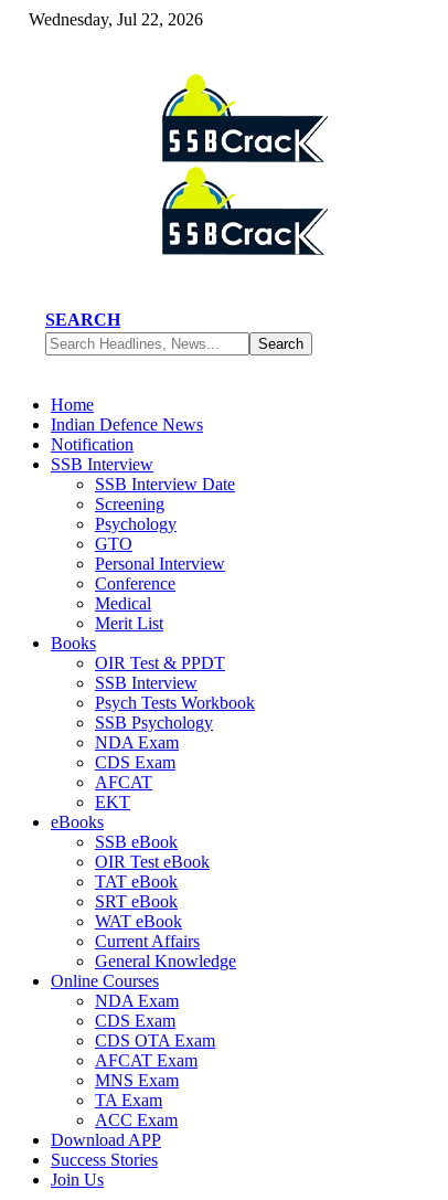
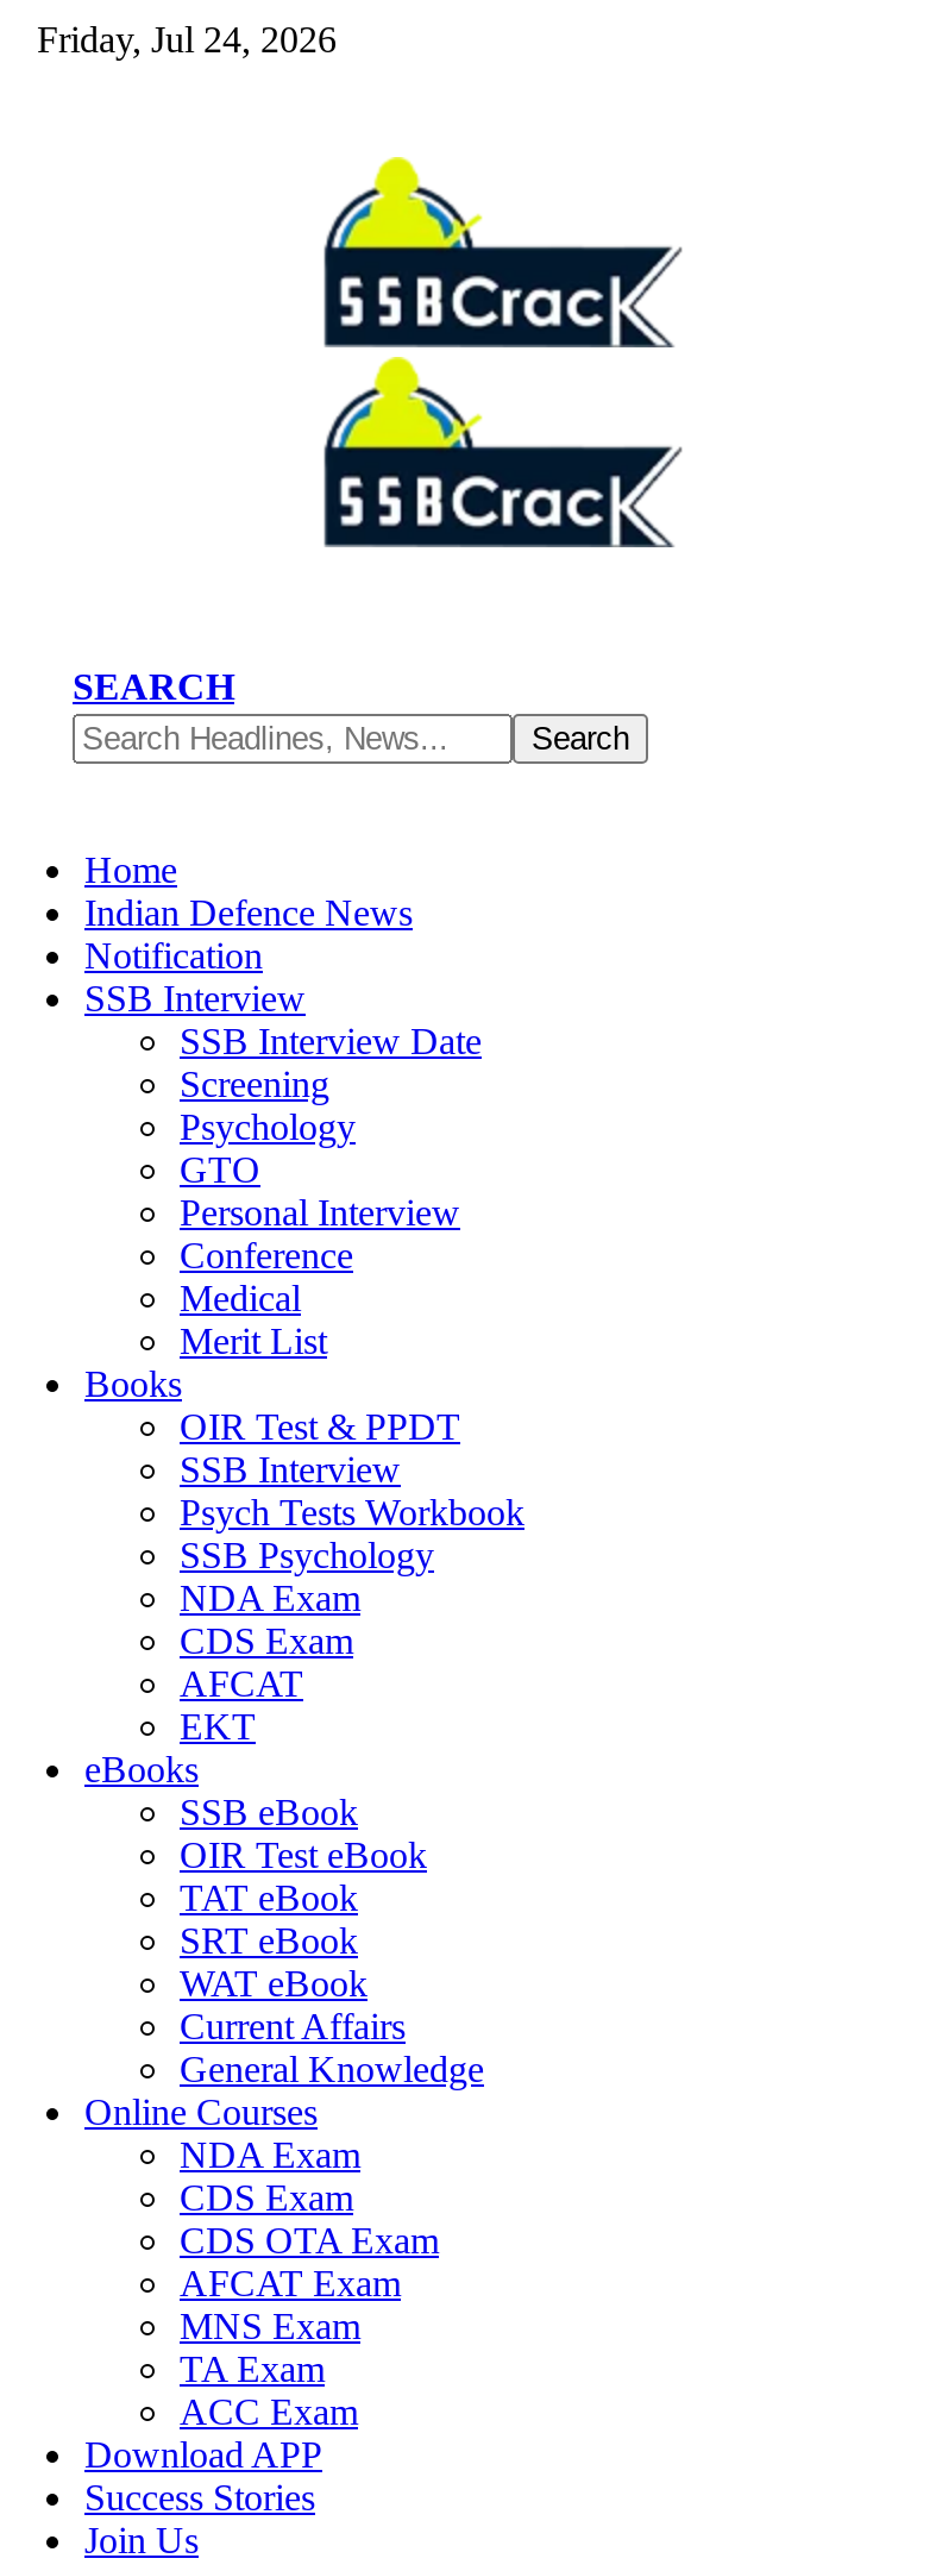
- Wednesday, Jul 22, 2026
+ Friday, Jul 24, 2026
